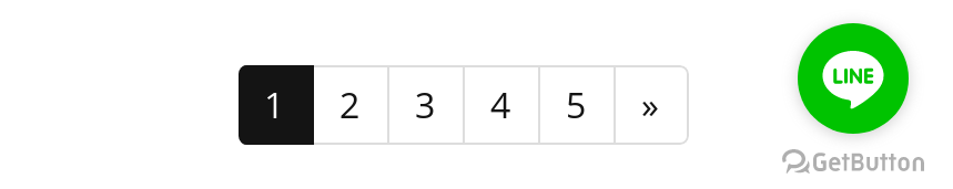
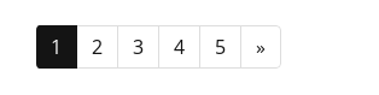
- [image]
